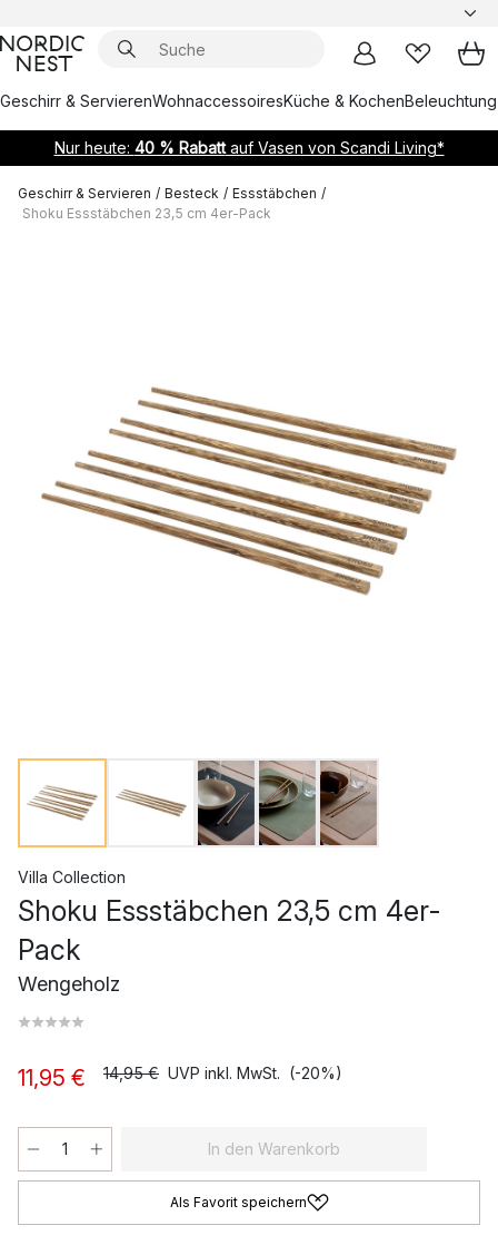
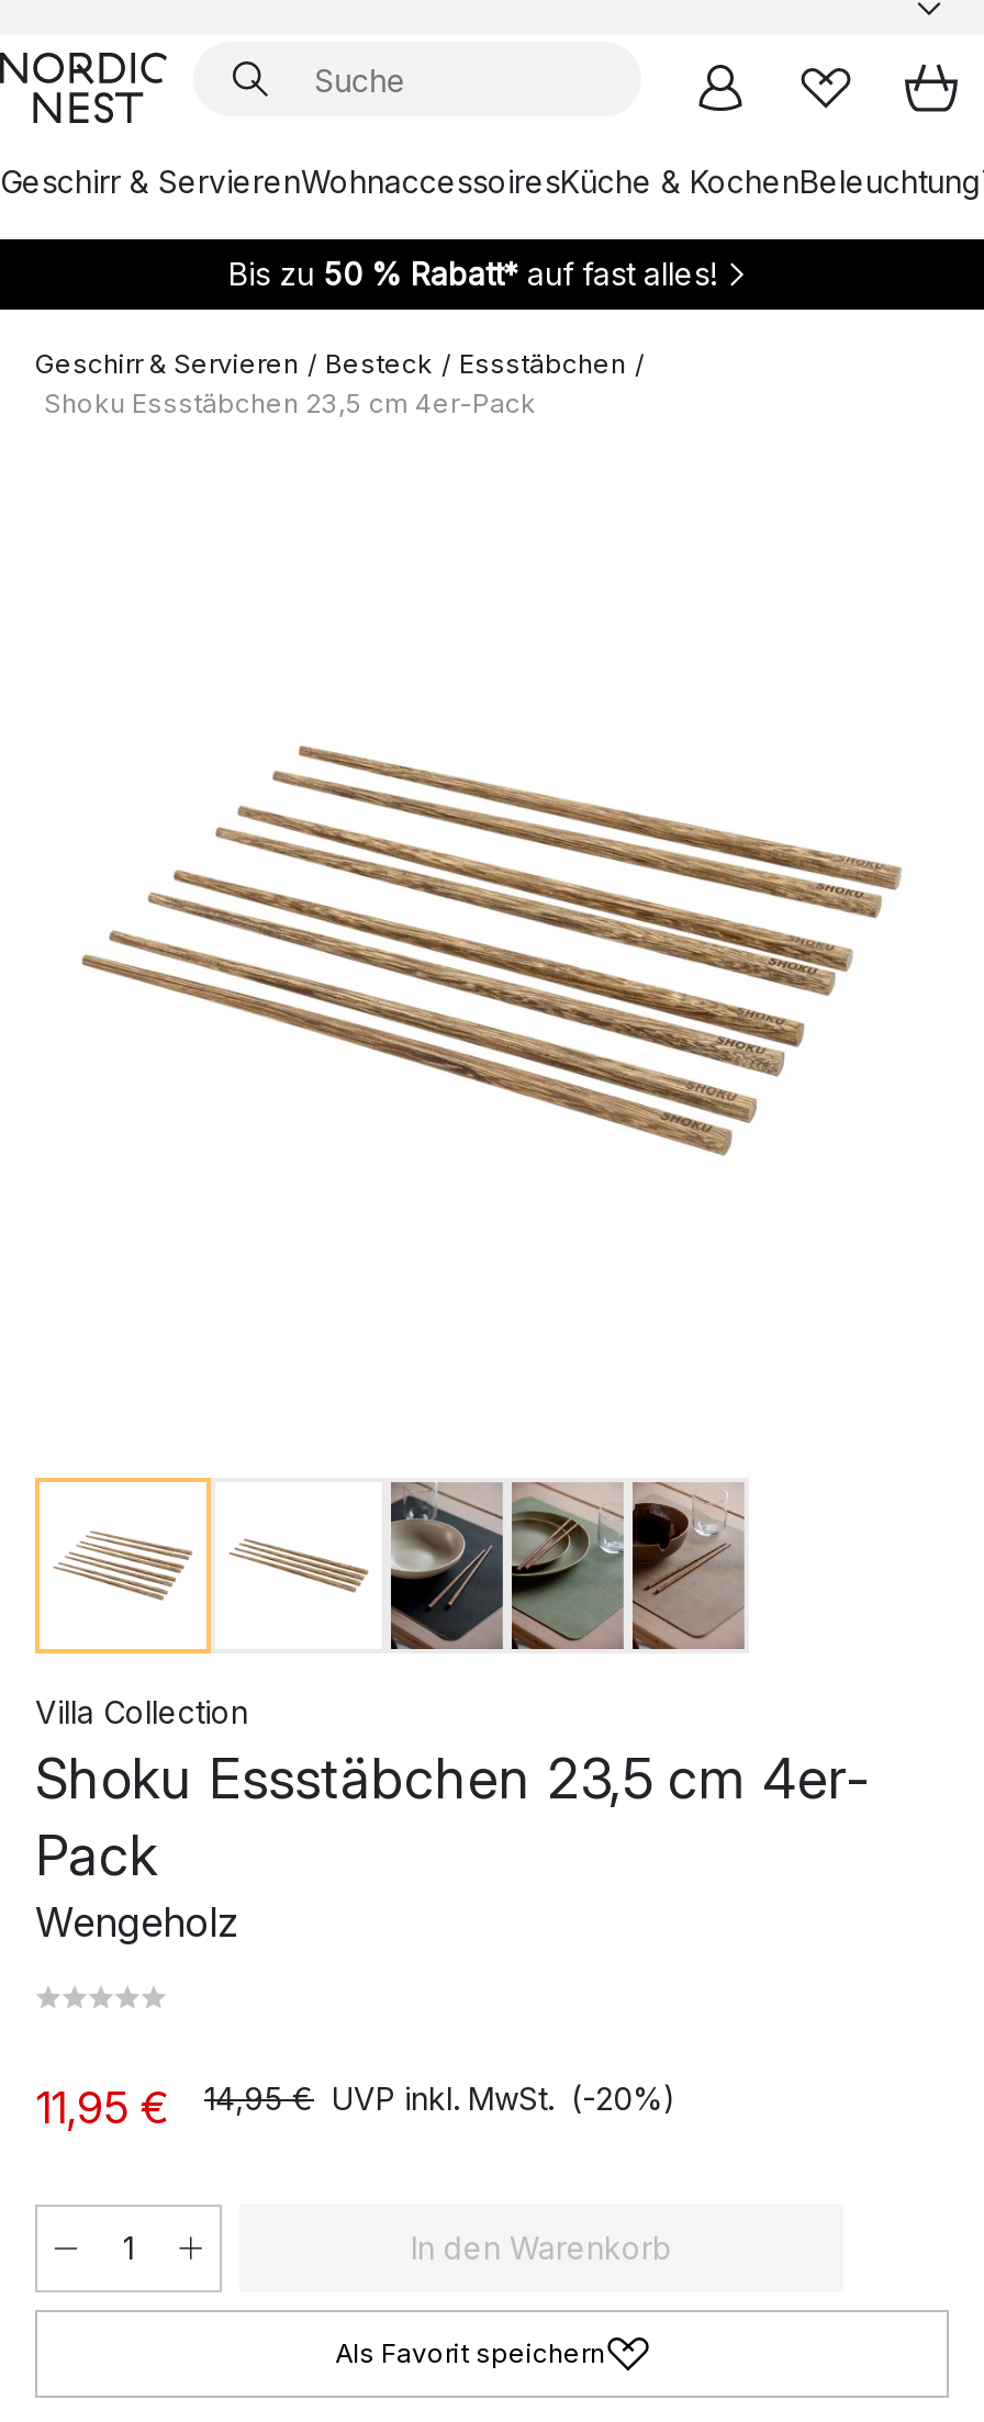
- Nur heute: 40 % Rabatt auf Vasen von Scandi Living*
+ Bis zu 50 % Rabatt* auf fast alles!
